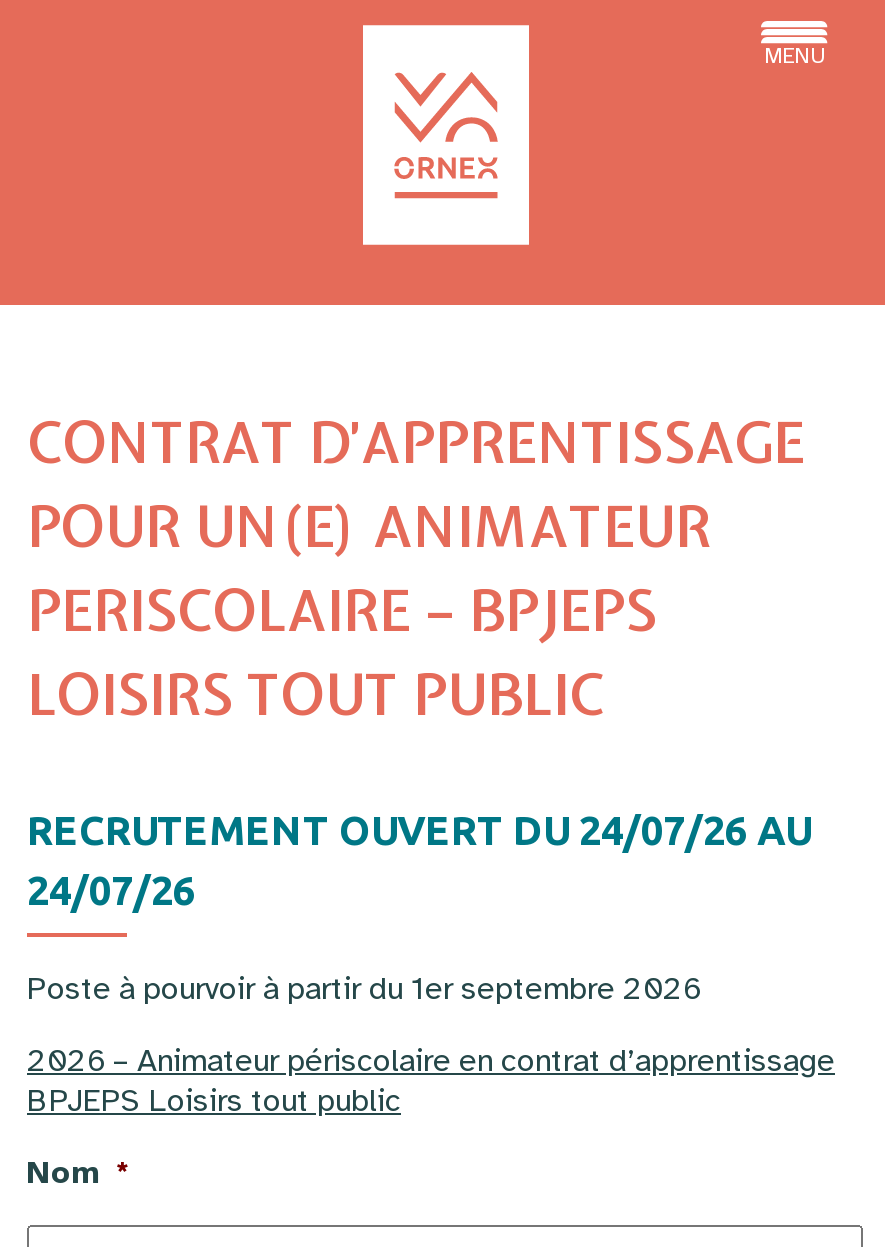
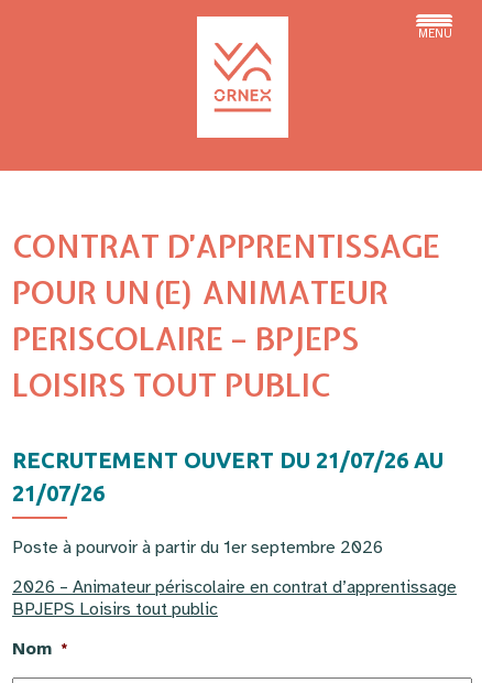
- RECRUTEMENT OUVERT DU 24/07/26 AU
+ RECRUTEMENT OUVERT DU 21/07/26 AU

- 24/07/26
+ 21/07/26
